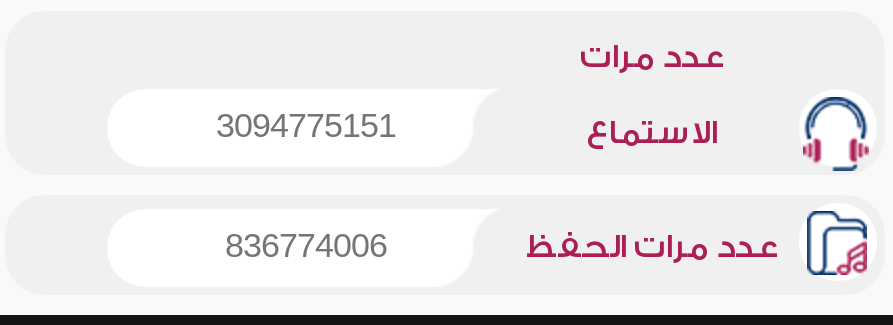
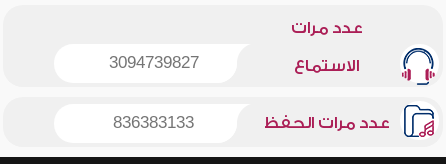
- 3094775151
+ 3094739827

- 836774006
+ 836383133
